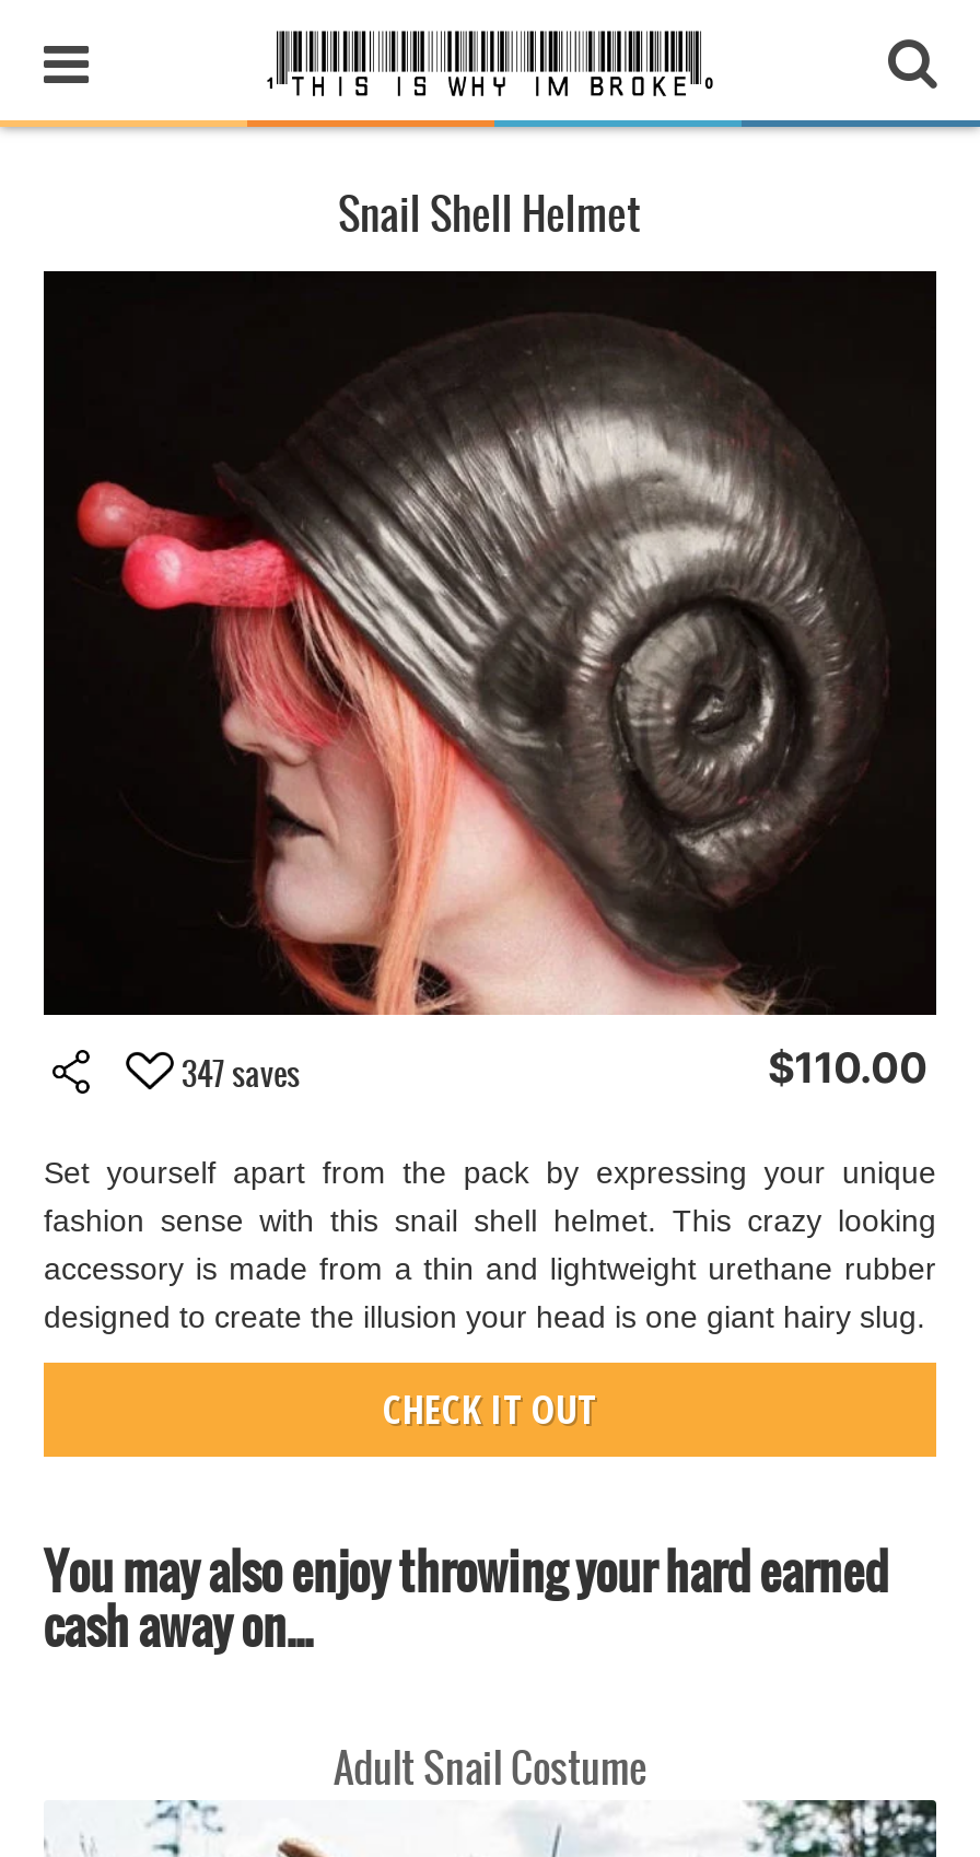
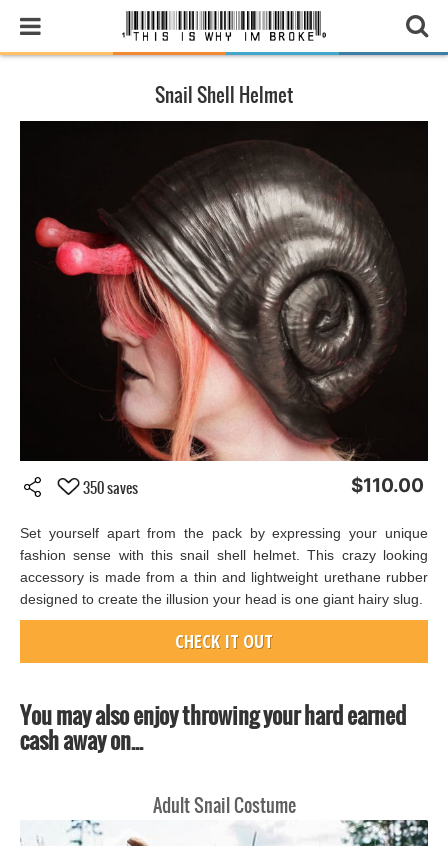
- 347 saves
+ 350 saves
